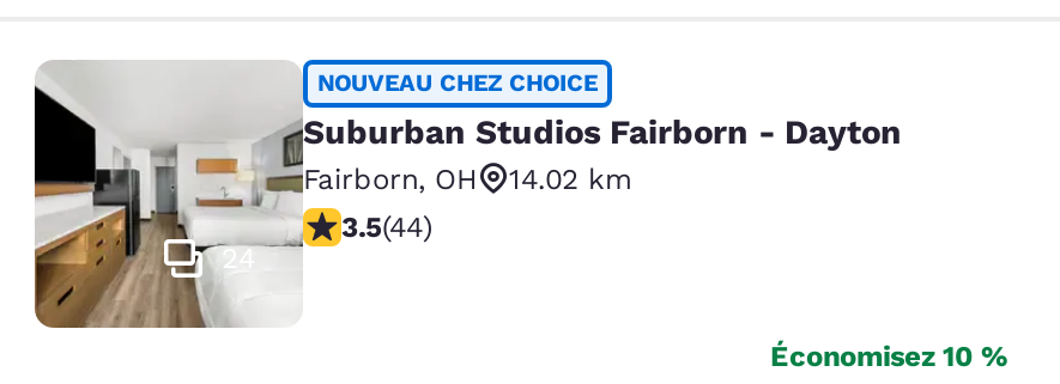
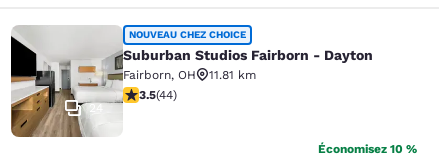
- Fairborn, OH 14.02 km
+ Fairborn, OH 11.81 km
